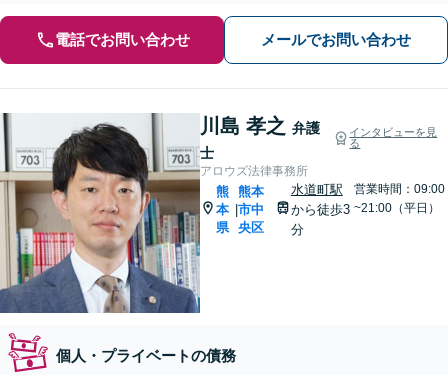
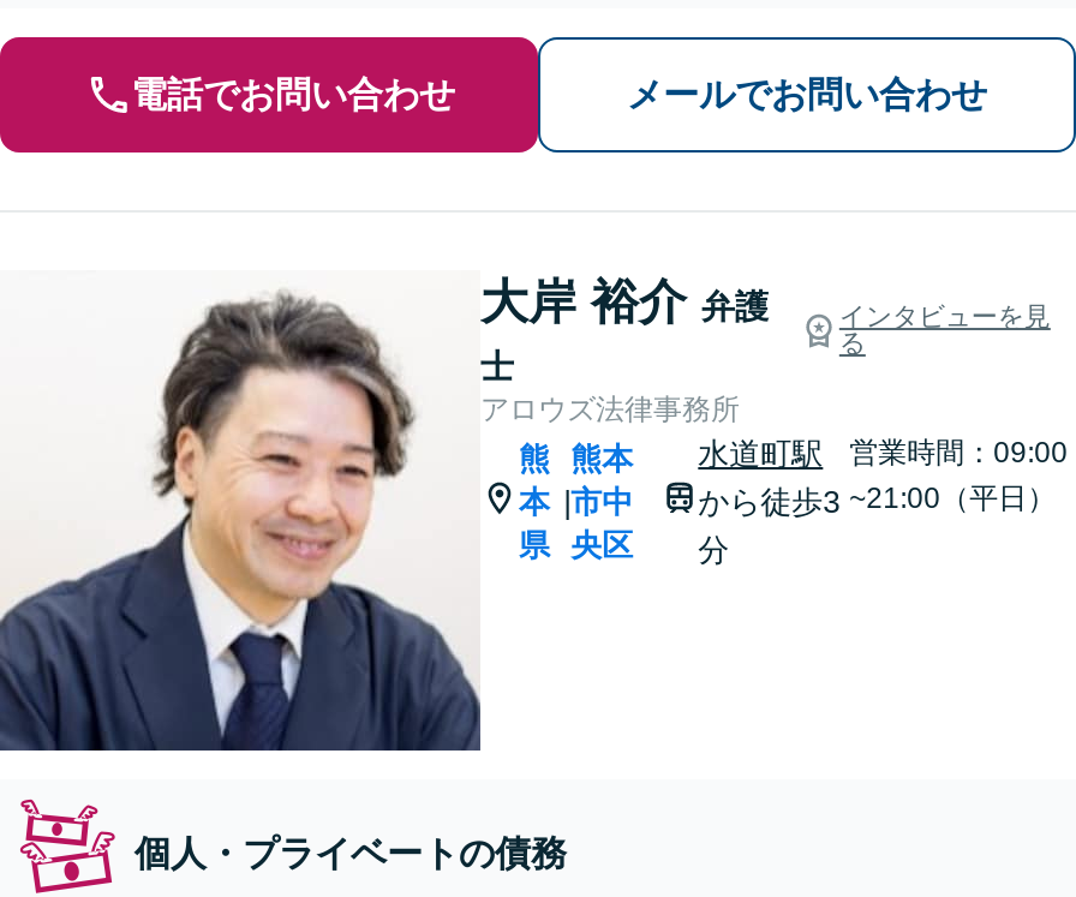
- [image]
- 川島 孝之弁護
+ [image]
+ 大岸 裕介弁護
